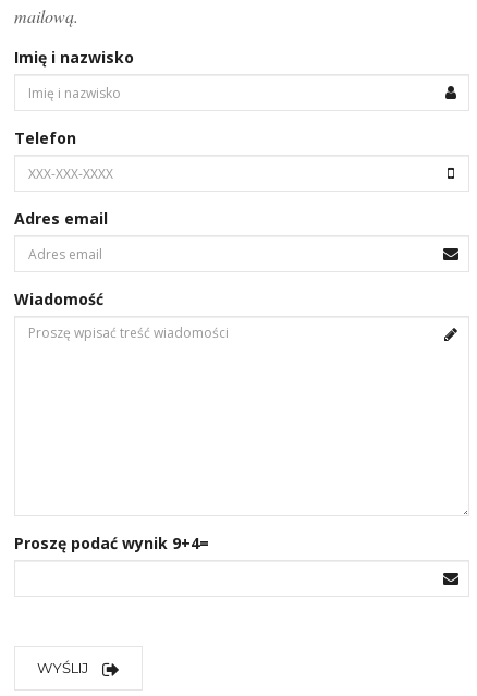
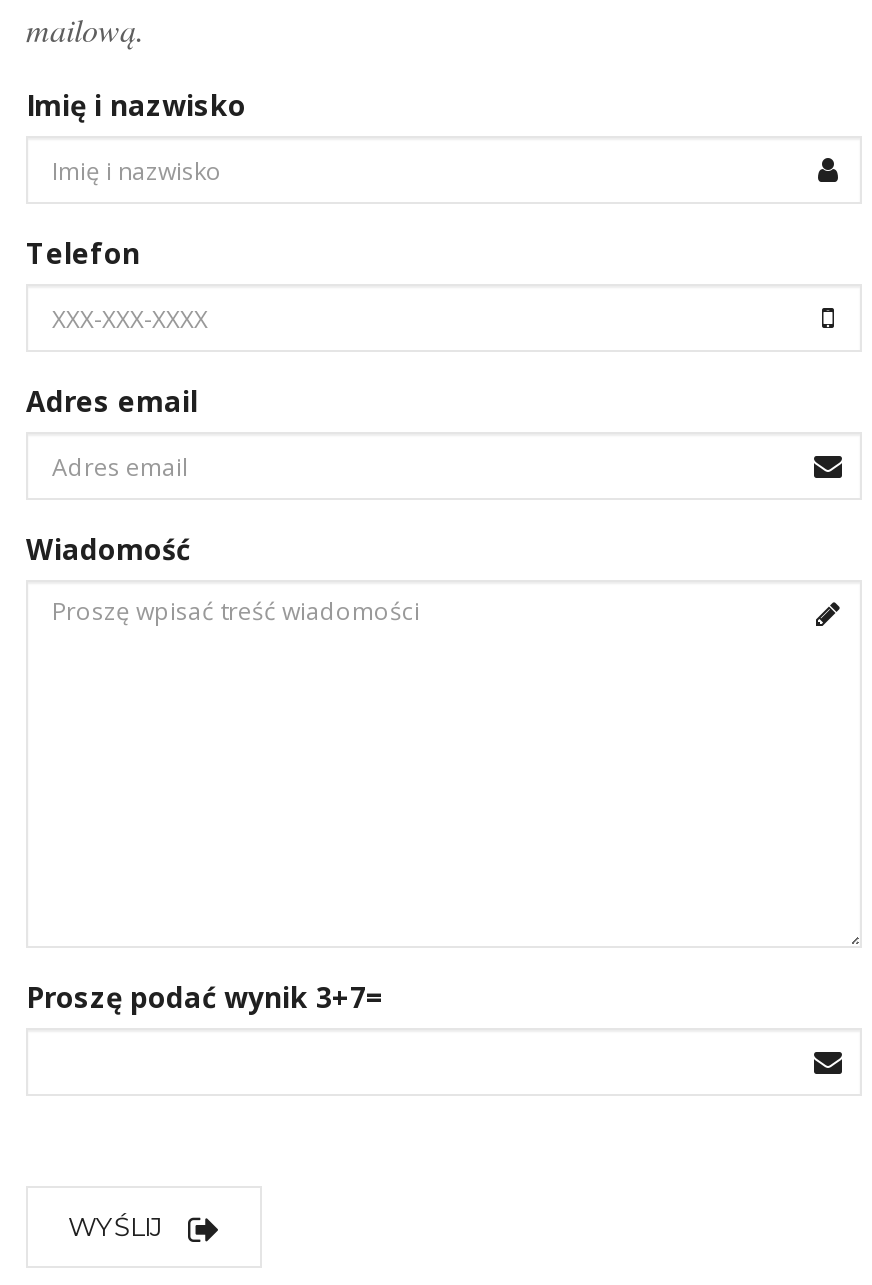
- Proszę podać wynik 9+4=
+ Proszę podać wynik 3+7=
